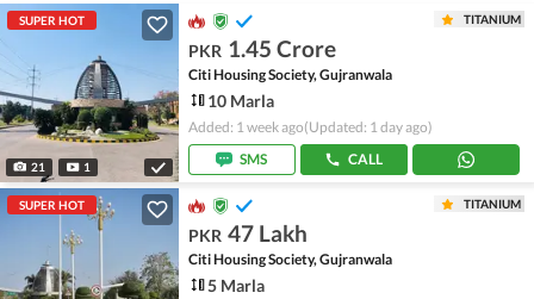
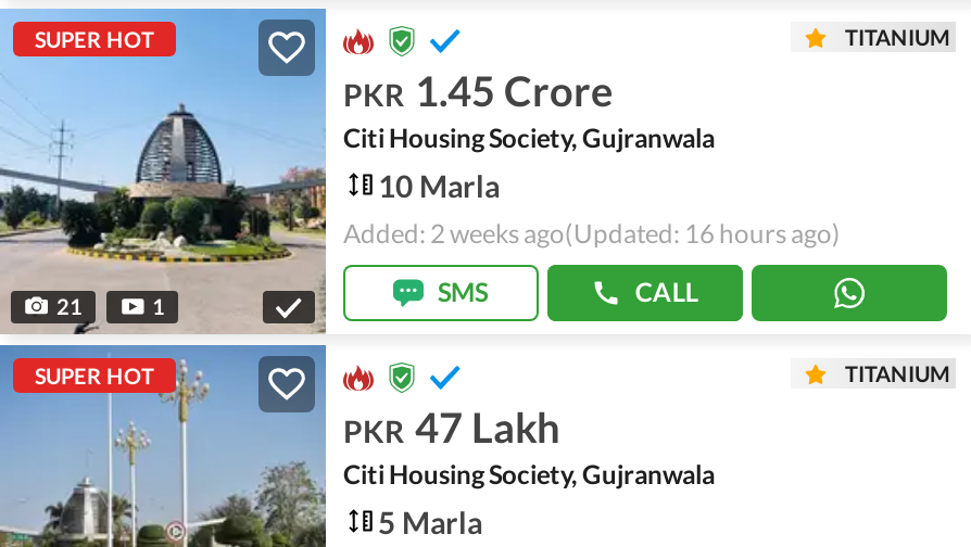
- Added: 1 week ago(Updated: 1 day ago)
+ Added: 2 weeks ago(Updated: 16 hours ago)
